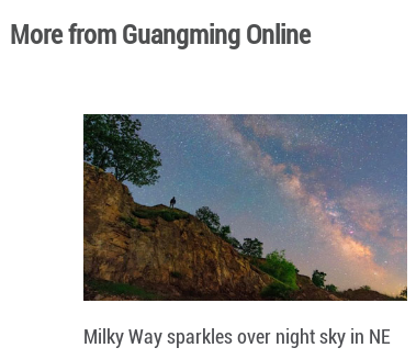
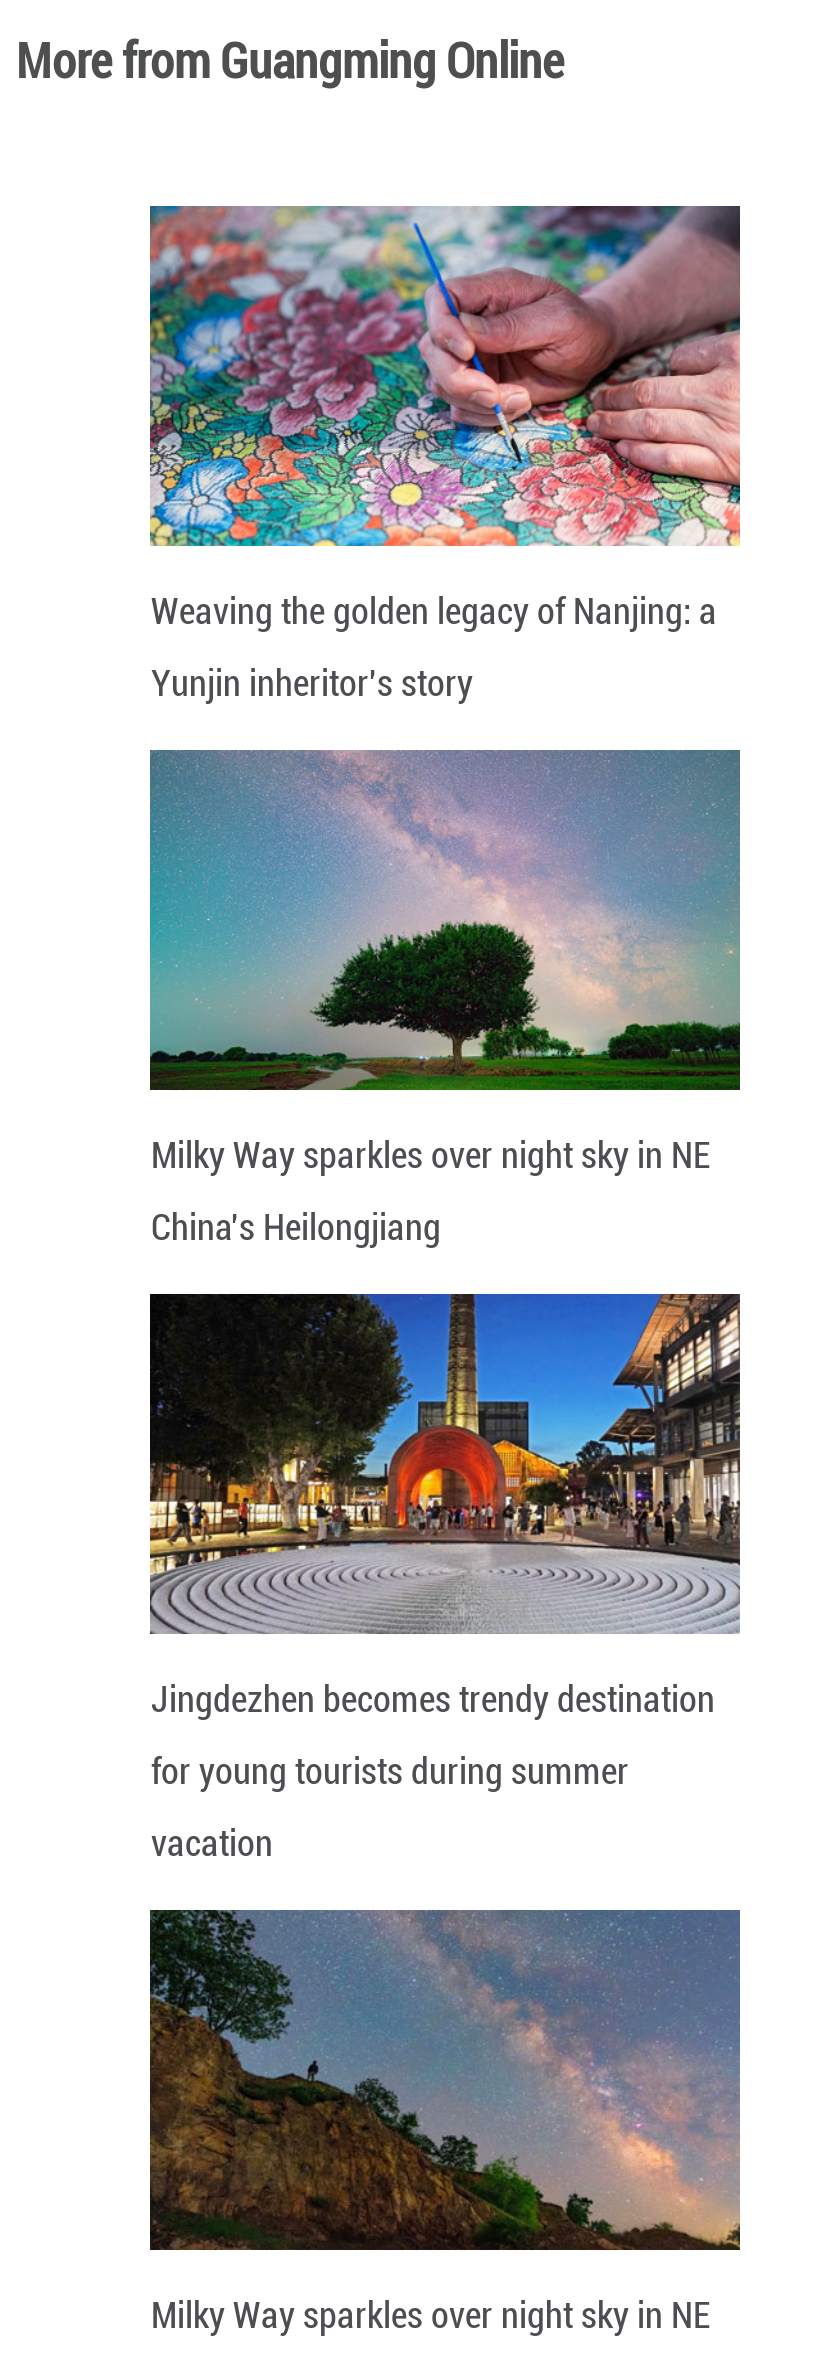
+ [image]
+ Weaving the golden legacy of Nanjing: a
+ Yunjin inheritor's story

+ [image]
+ Milky Way sparkles over night sky in NE
+ China's Heilongjiang

+ [image]
+ Jingdezhen becomes trendy destination
+ for young tourists during summer
+ vacation
